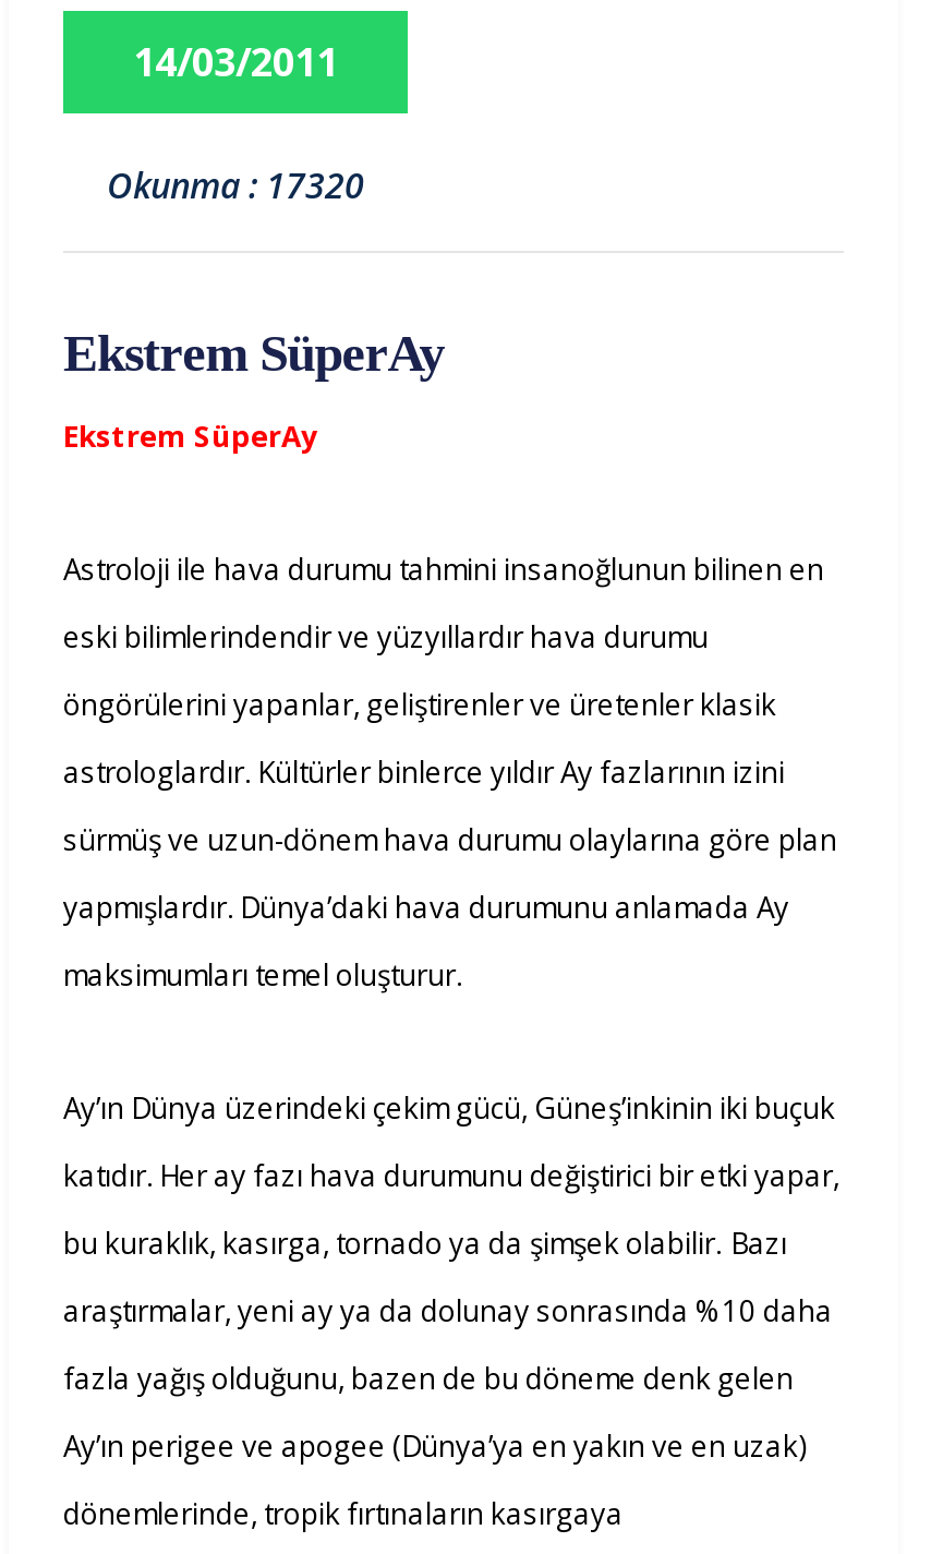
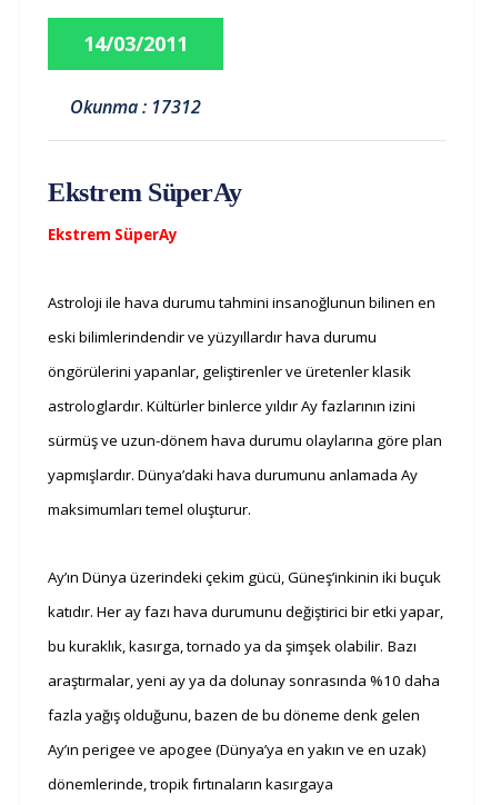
- Okunma : 17320
+ Okunma : 17312
